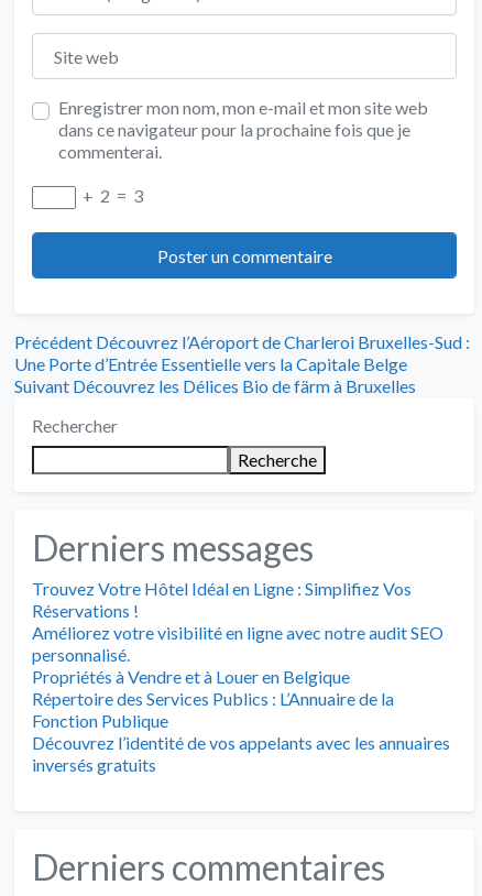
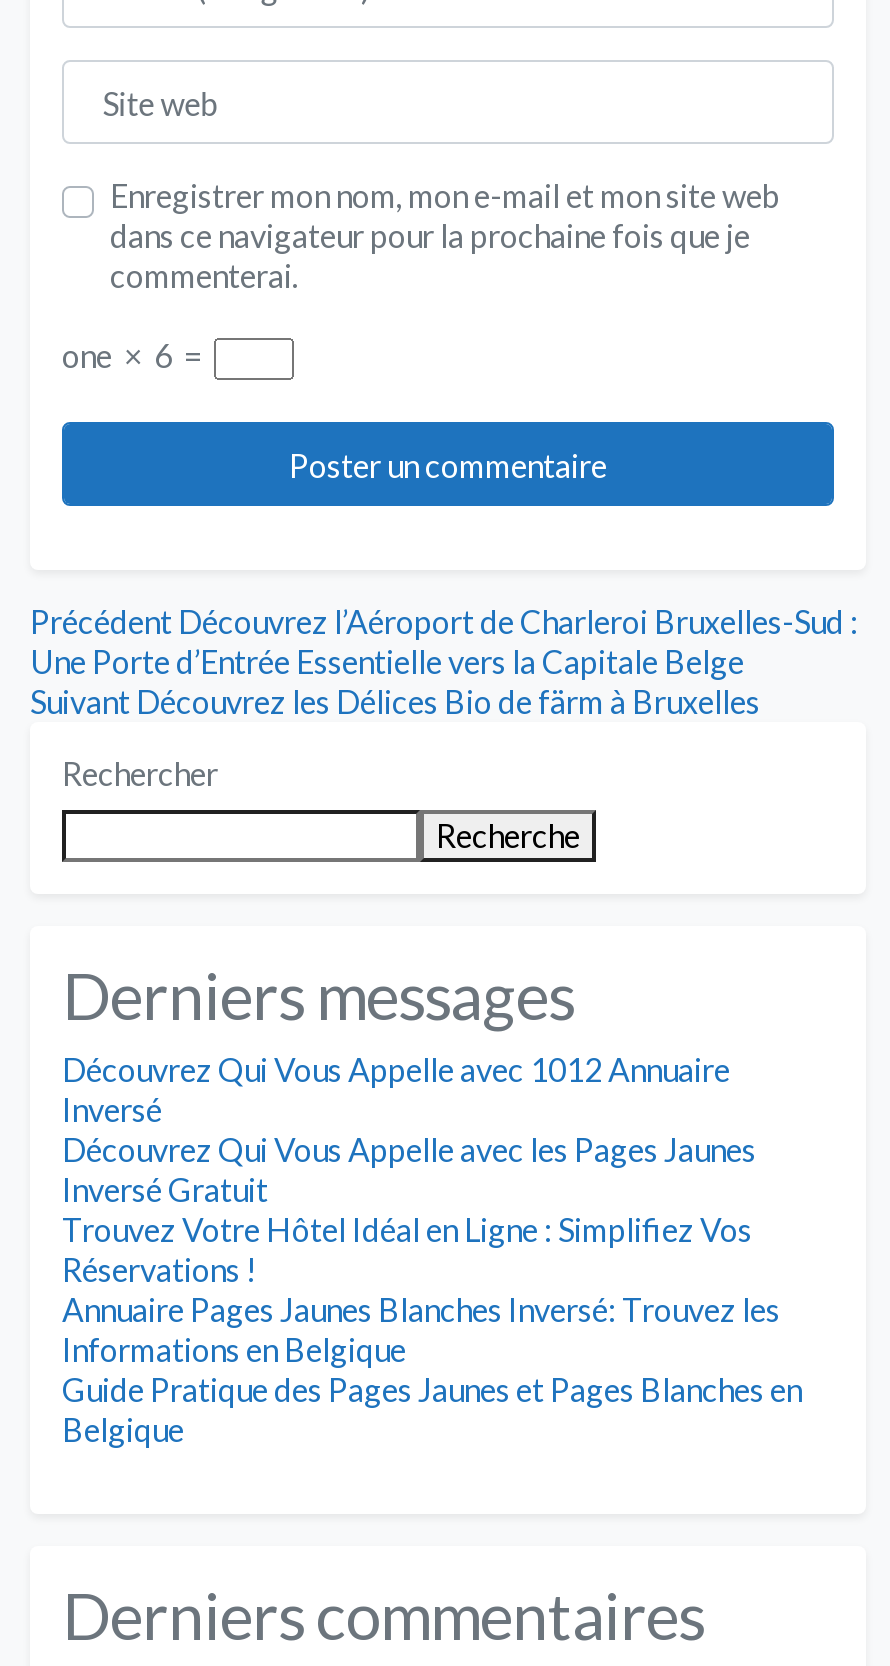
- + 2 = 3
+ one × 6 =

+ Découvrez Qui Vous Appelle avec 1012 Annuaire
+ Inversé
+ Découvrez Qui Vous Appelle avec les Pages Jaunes
+ Inversé Gratuit

moved down: Trouvez Votre Hôtel Idéal en Ligne : Simplifiez Vos | Réservations !

- Améliorez votre visibilité en ligne avec notre audit SEO
- personnalisé.
- Propriétés à Vendre et à Louer en Belgique
- Répertoire des Services Publics : L’Annuaire de la
- Fonction Publique
- Découvrez l’identité de vos appelants avec les annuaires
- inversés gratuits
+ Annuaire Pages Jaunes Blanches Inversé: Trouvez les
+ Informations en Belgique
+ Guide Pratique des Pages Jaunes et Pages Blanches en
+ Belgique
